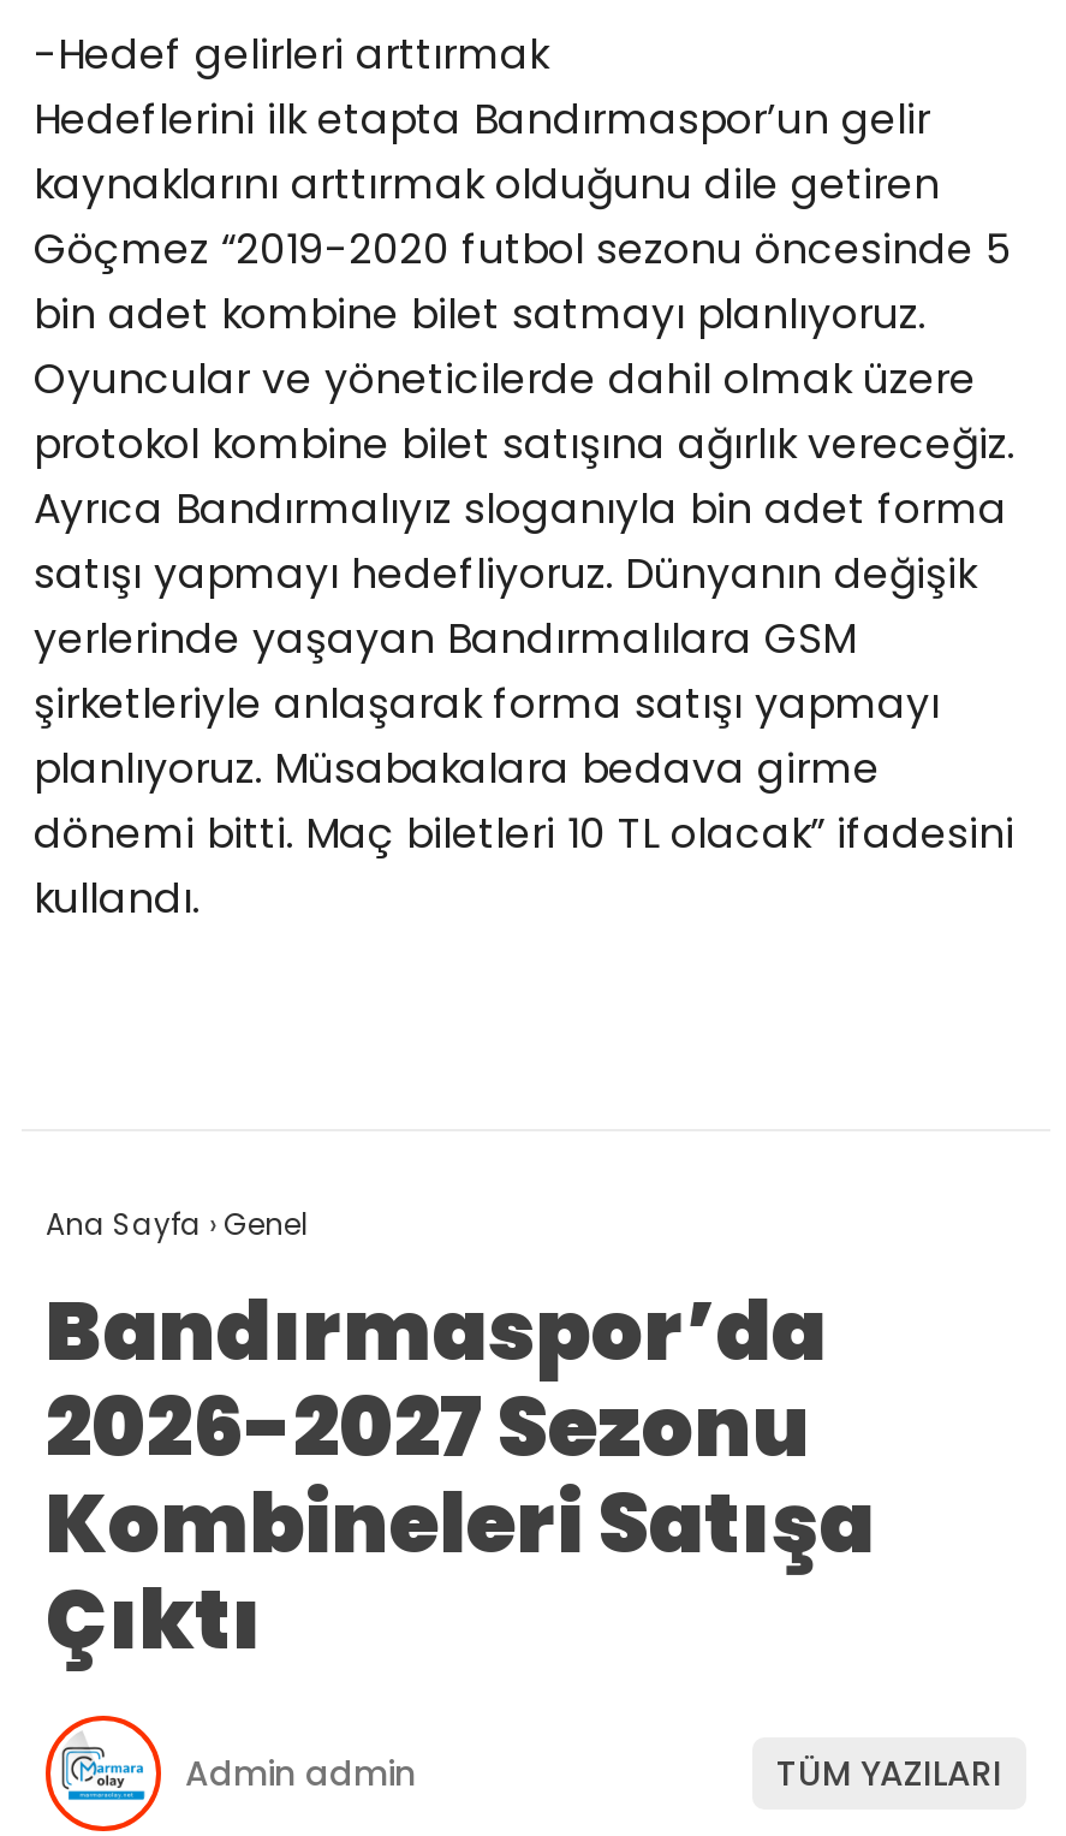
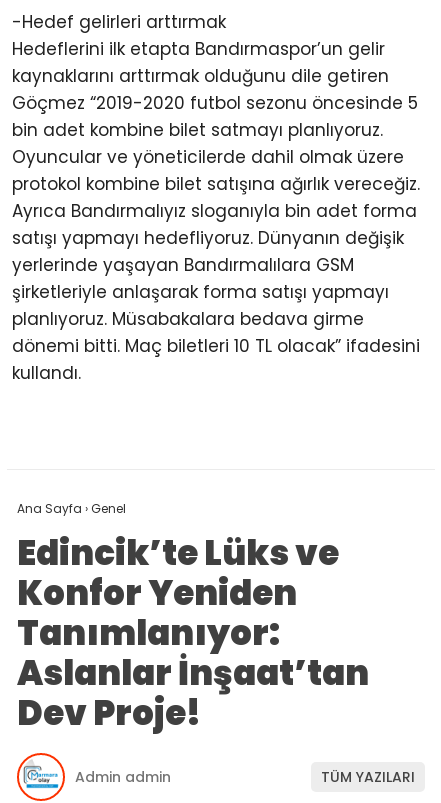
- Bandırmaspor’da
- 2026-2027 Sezonu
- Kombineleri Satışa
- Çıktı
+ Edincik’te Lüks ve
+ Konfor Yeniden
+ Tanımlanıyor:
+ Aslanlar İnşaat’tan
+ Dev Proje!
